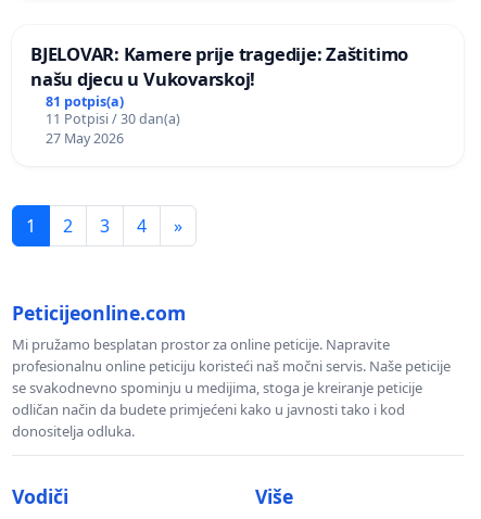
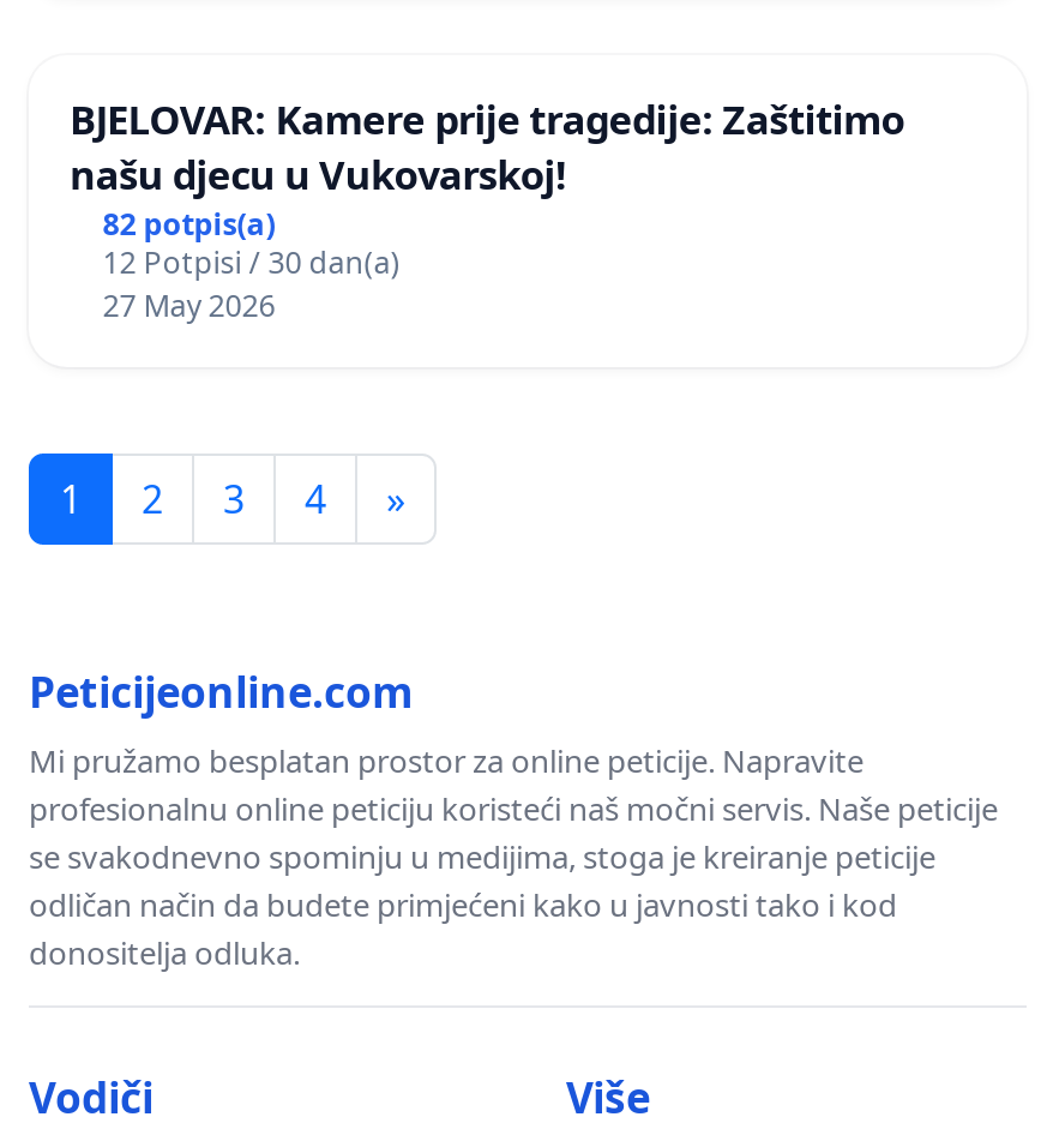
- 81 potpis(a)
+ 82 potpis(a)

- 11 Potpisi / 30 dan(a)
+ 12 Potpisi / 30 dan(a)
